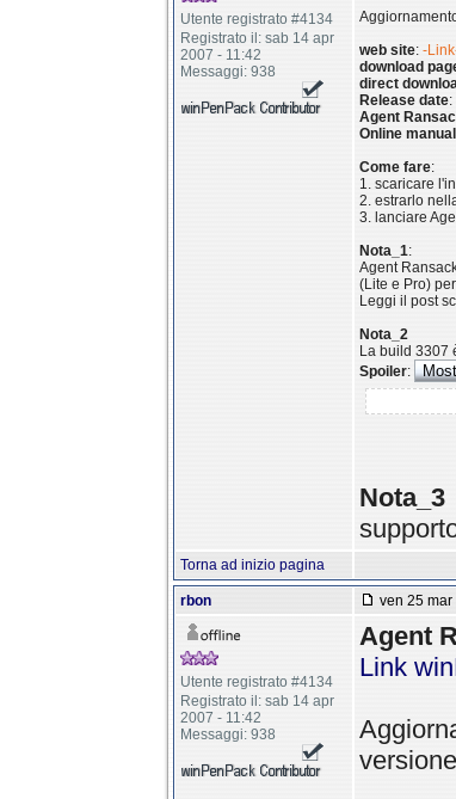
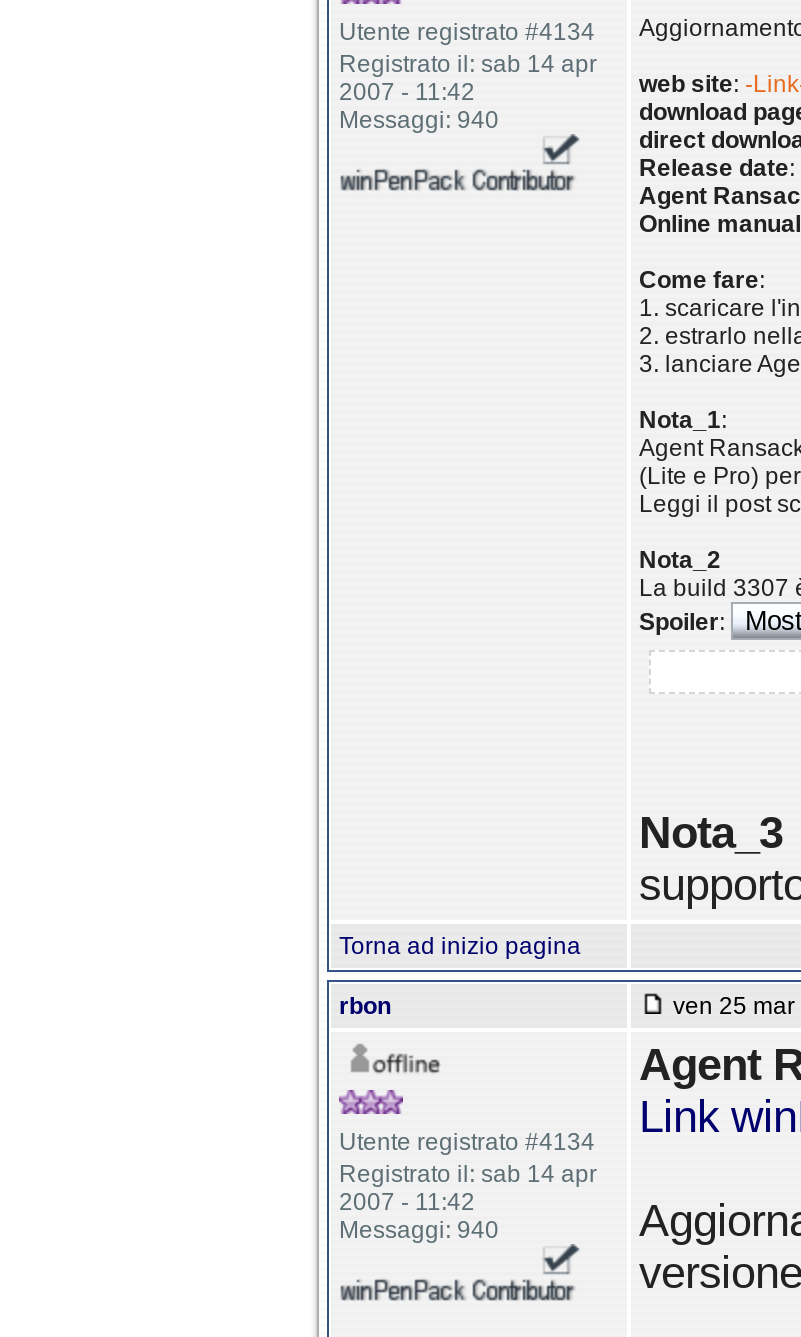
- Messaggi: 938
+ Messaggi: 940

- Messaggi: 938
+ Messaggi: 940
